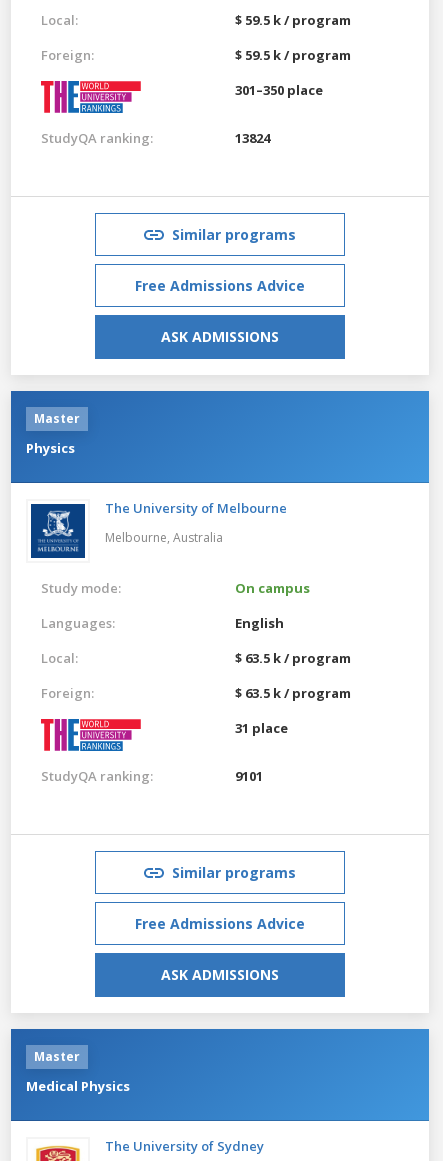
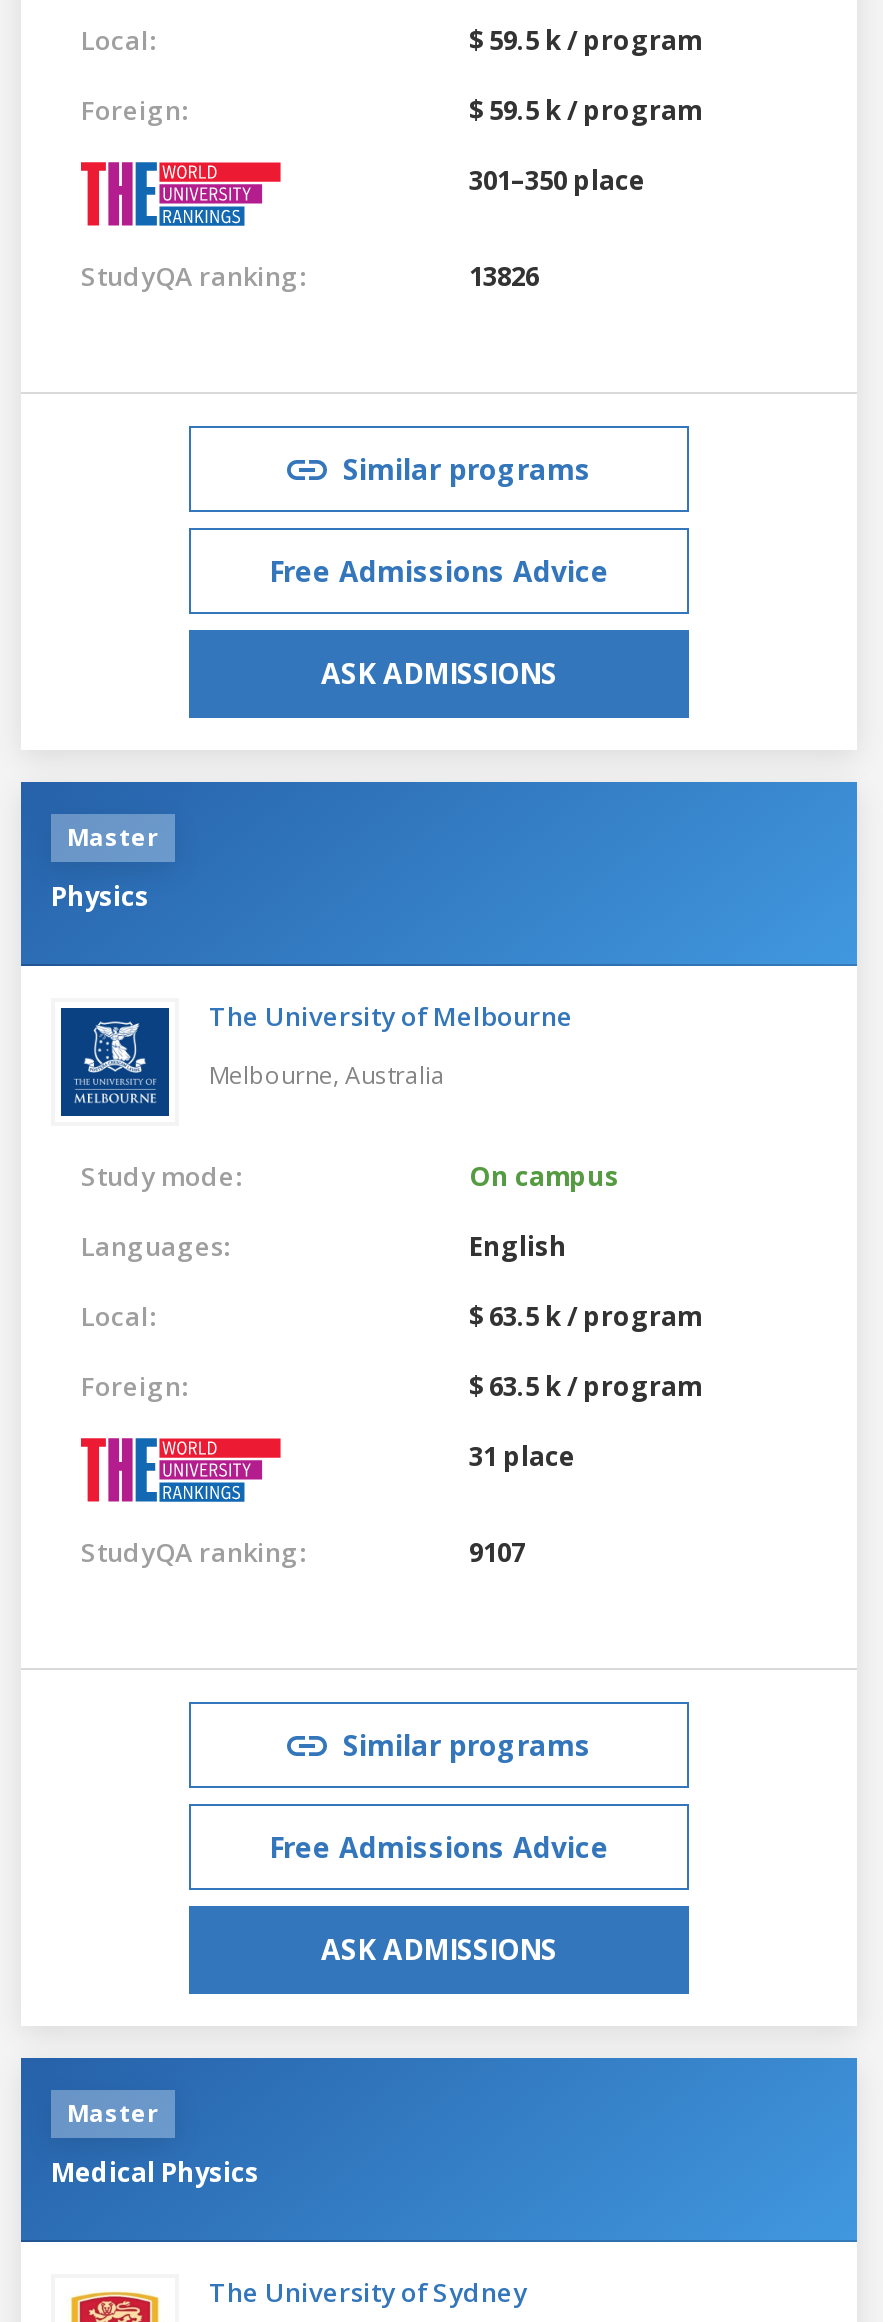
- 13824
+ 13826

- 9101
+ 9107
